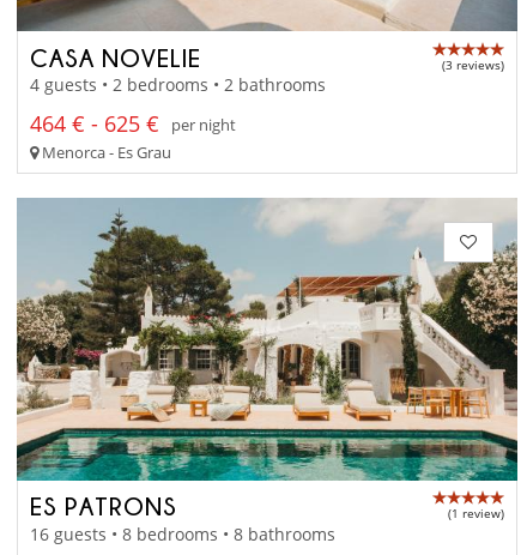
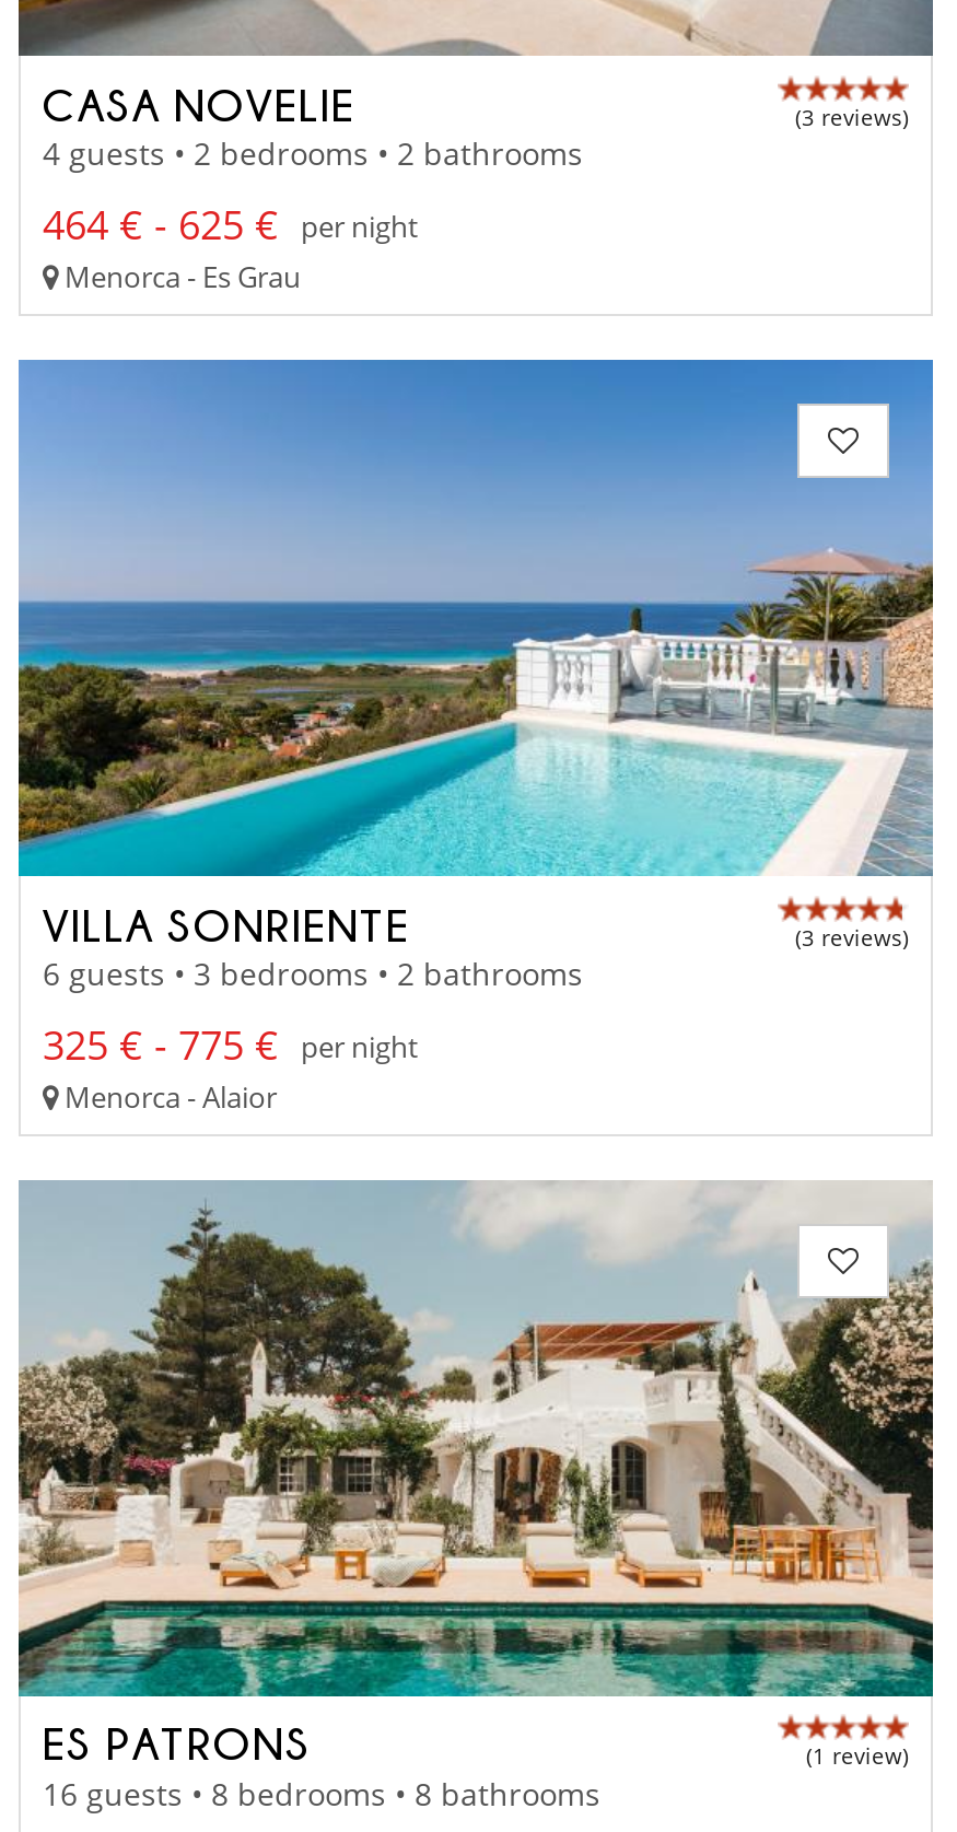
+ [image]
+ VILLA SONRIENTE
+ (3 reviews)
+ 6 guests • 3 bedrooms • 2 bathrooms
+ 325 € - 775 € per night
+ Menorca - Alaior
